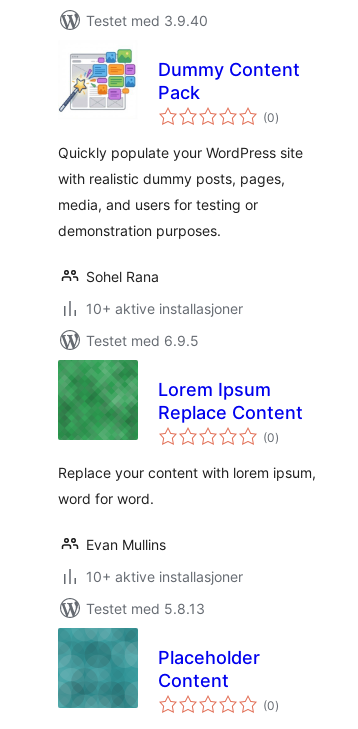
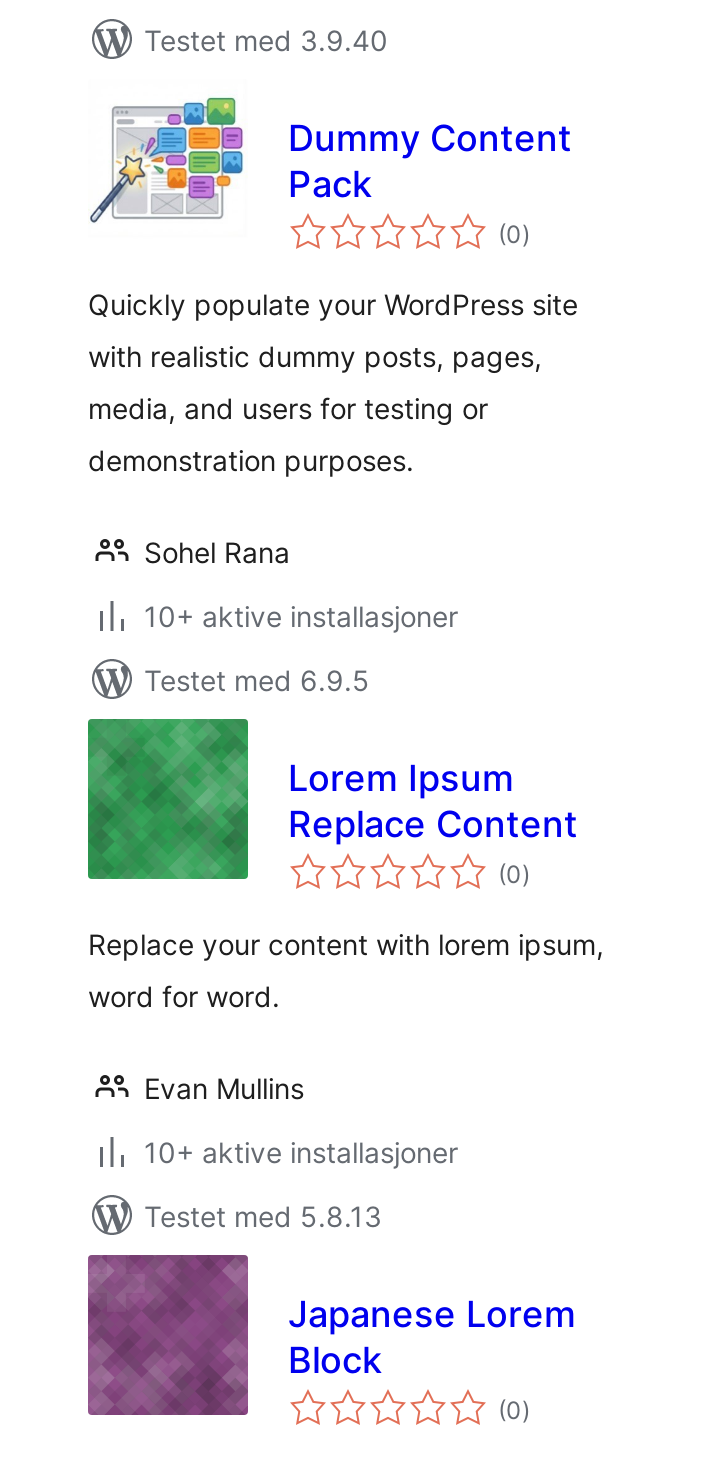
- [image]
- Placeholder
- Content
+ [image]
+ Japanese Lorem
+ Block
